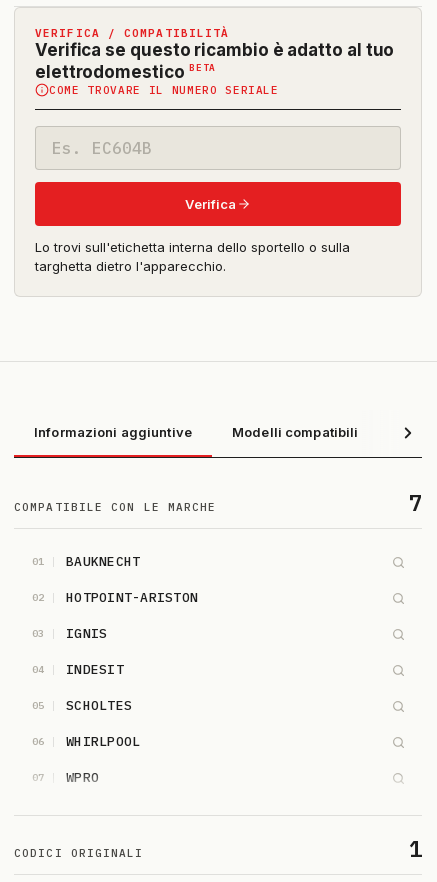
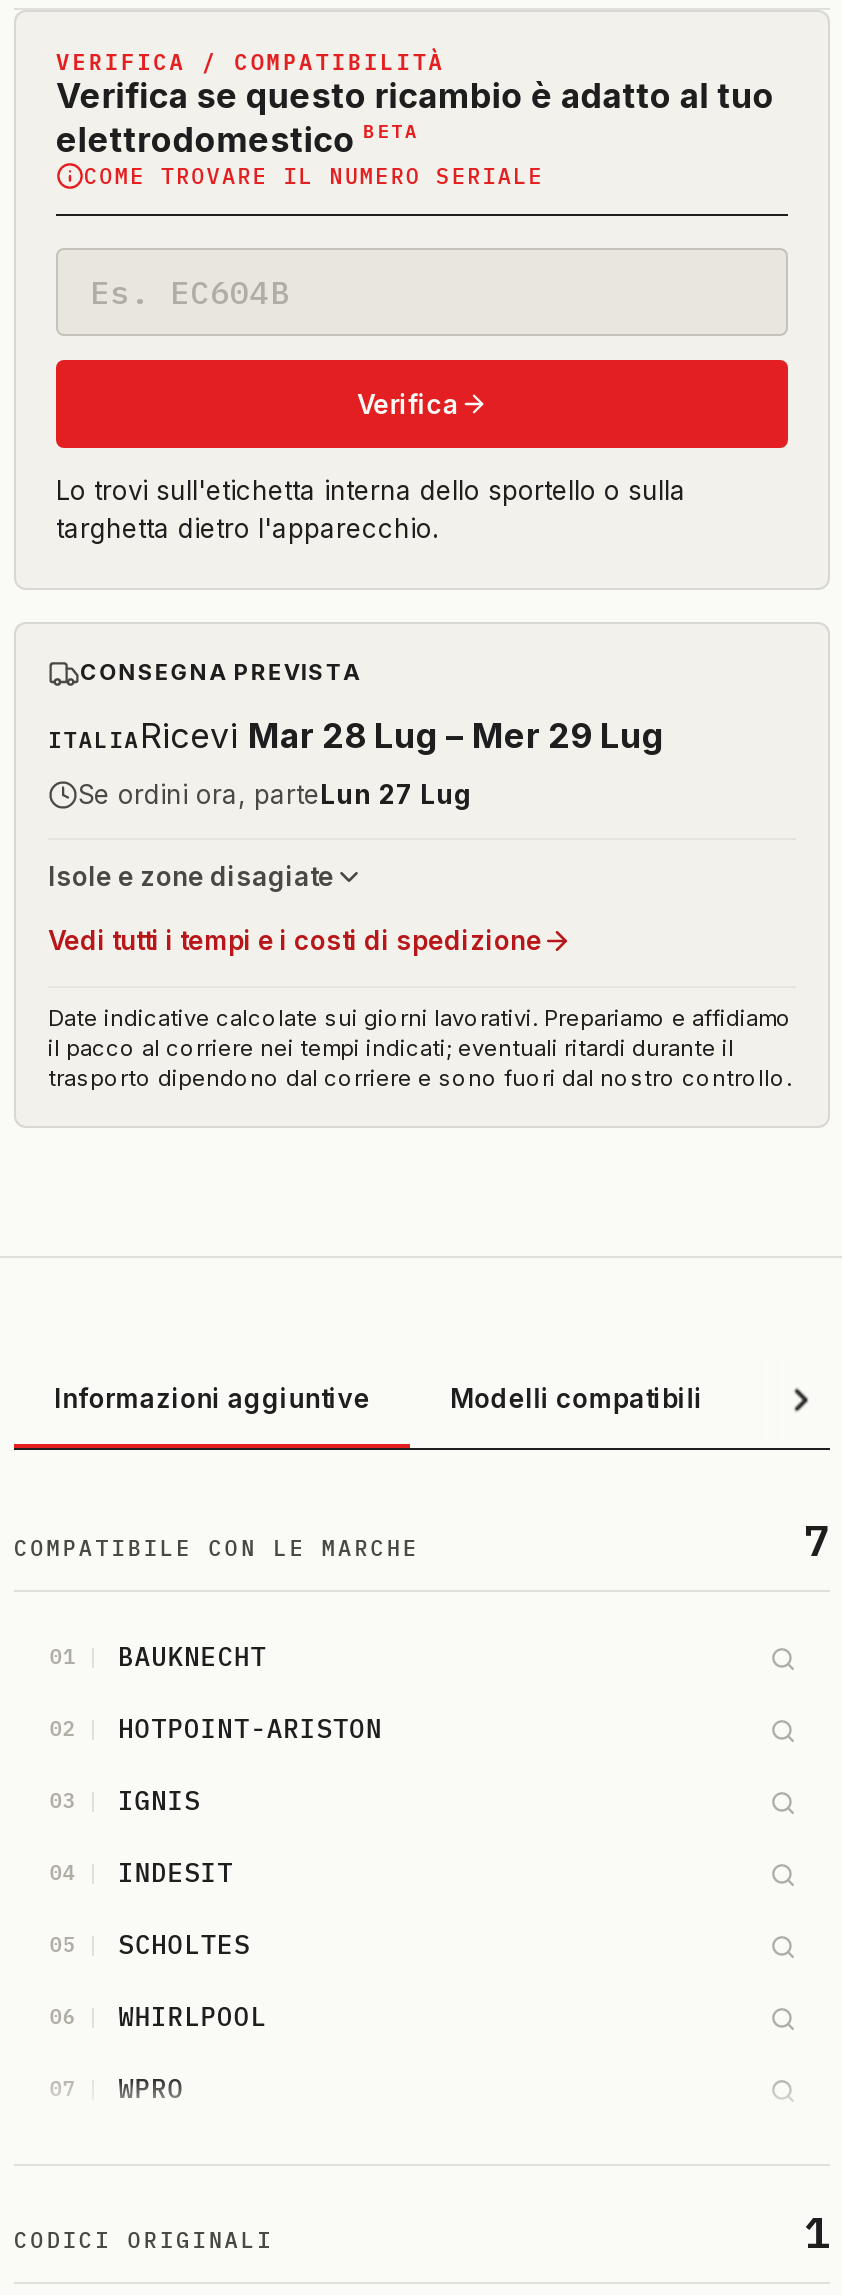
+ CONSEGNA PREVISTA
+ ITALIARicevi Mar 28 Lug – Mer 29 Lug
+ Se ordini ora, parteLun 27 Lug
+ Isole e zone disagiate
+ Vedi tutti i tempi e i costi di spedizione
+ Date indicative calcolate sui giorni lavorativi. Prepariamo e affidiamo
+ il pacco al corriere nei tempi indicati; eventuali ritardi durante il
+ trasporto dipendono dal corriere e sono fuori dal nostro controllo.
